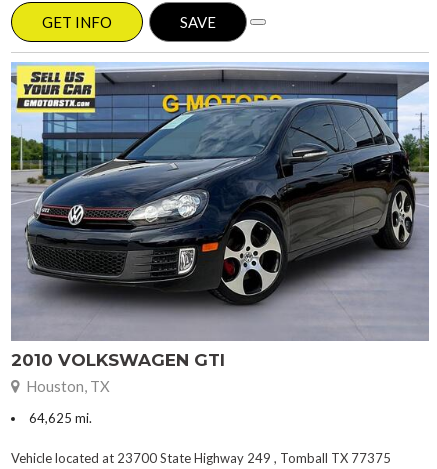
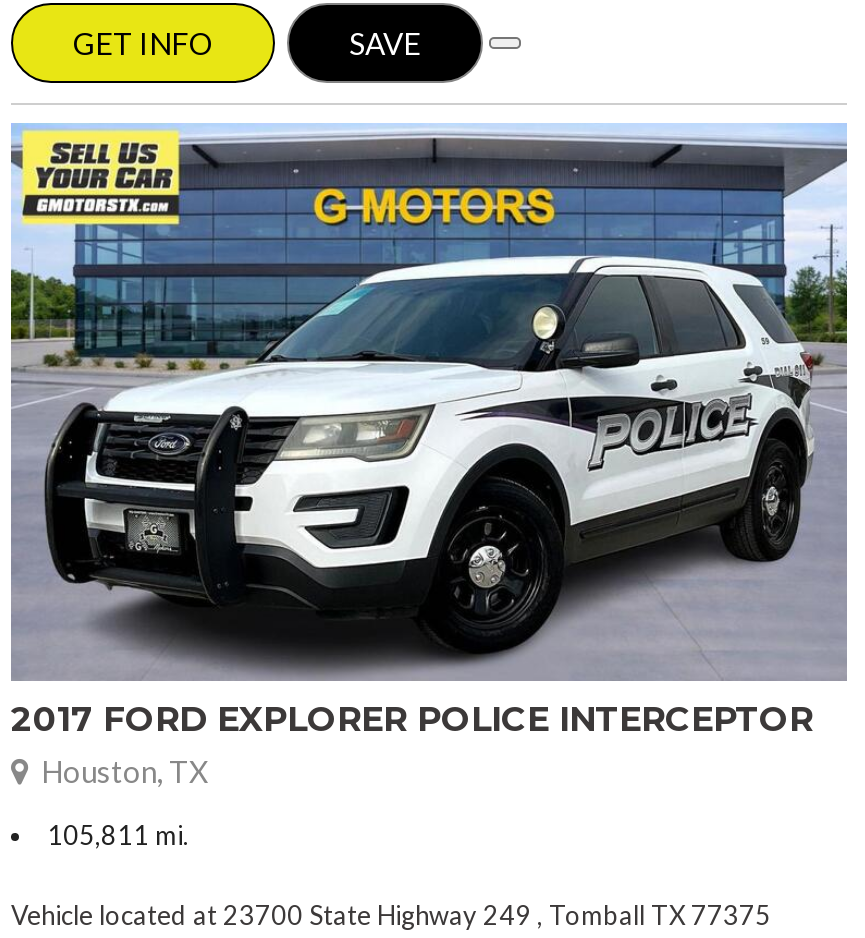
- [image]
- 2010 VOLKSWAGEN GTI
+ [image]
+ 2017 FORD EXPLORER POLICE INTERCEPTOR

- 64,625 mi.
+ 105,811 mi.
